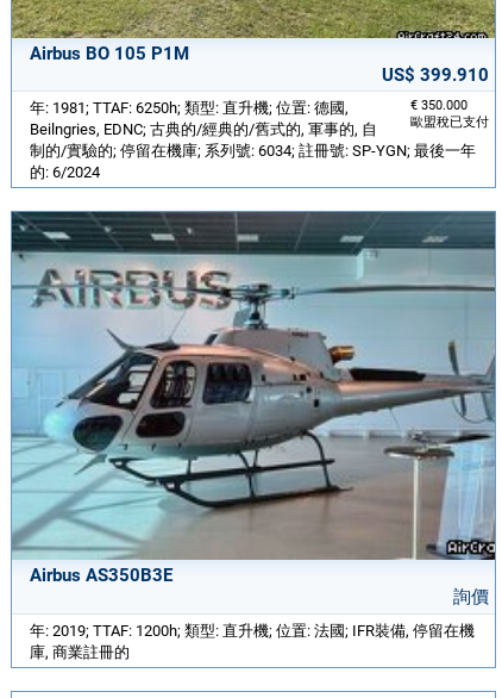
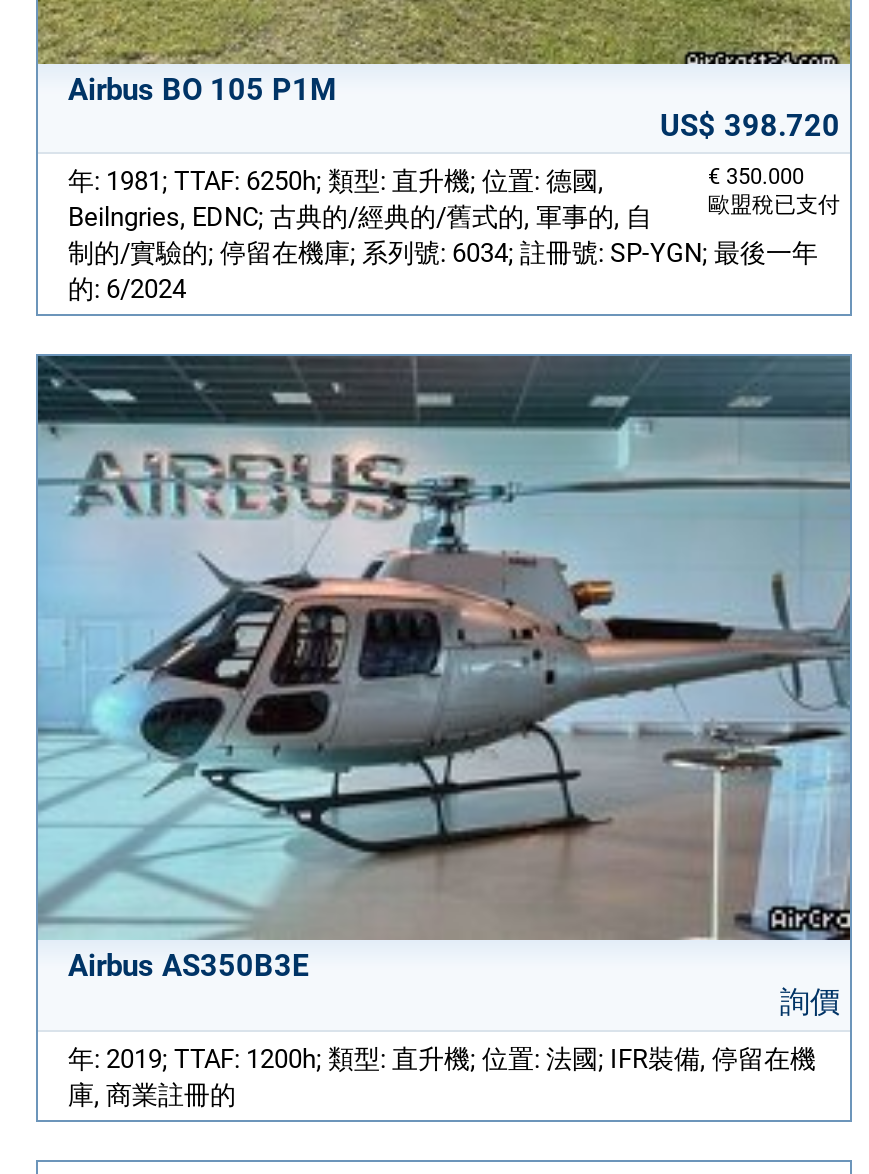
- US$ 399.910
+ US$ 398.720
